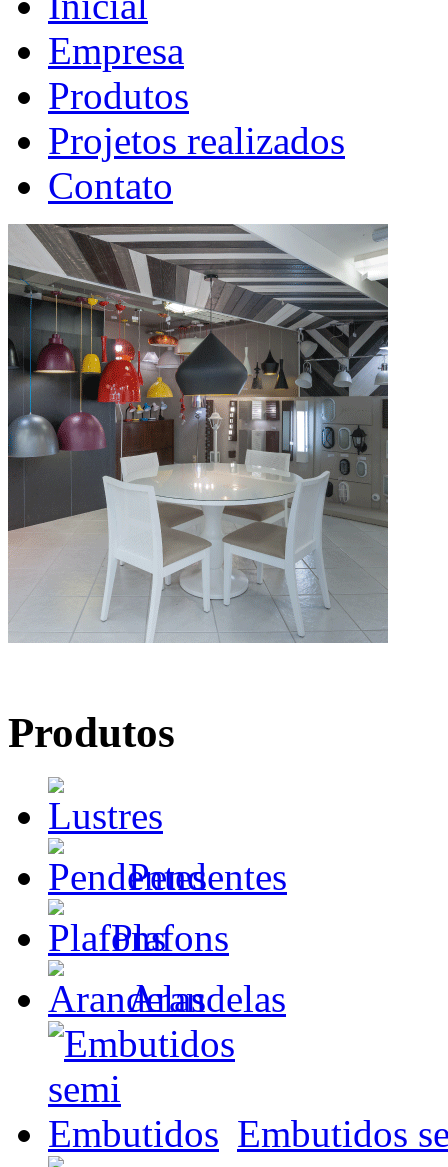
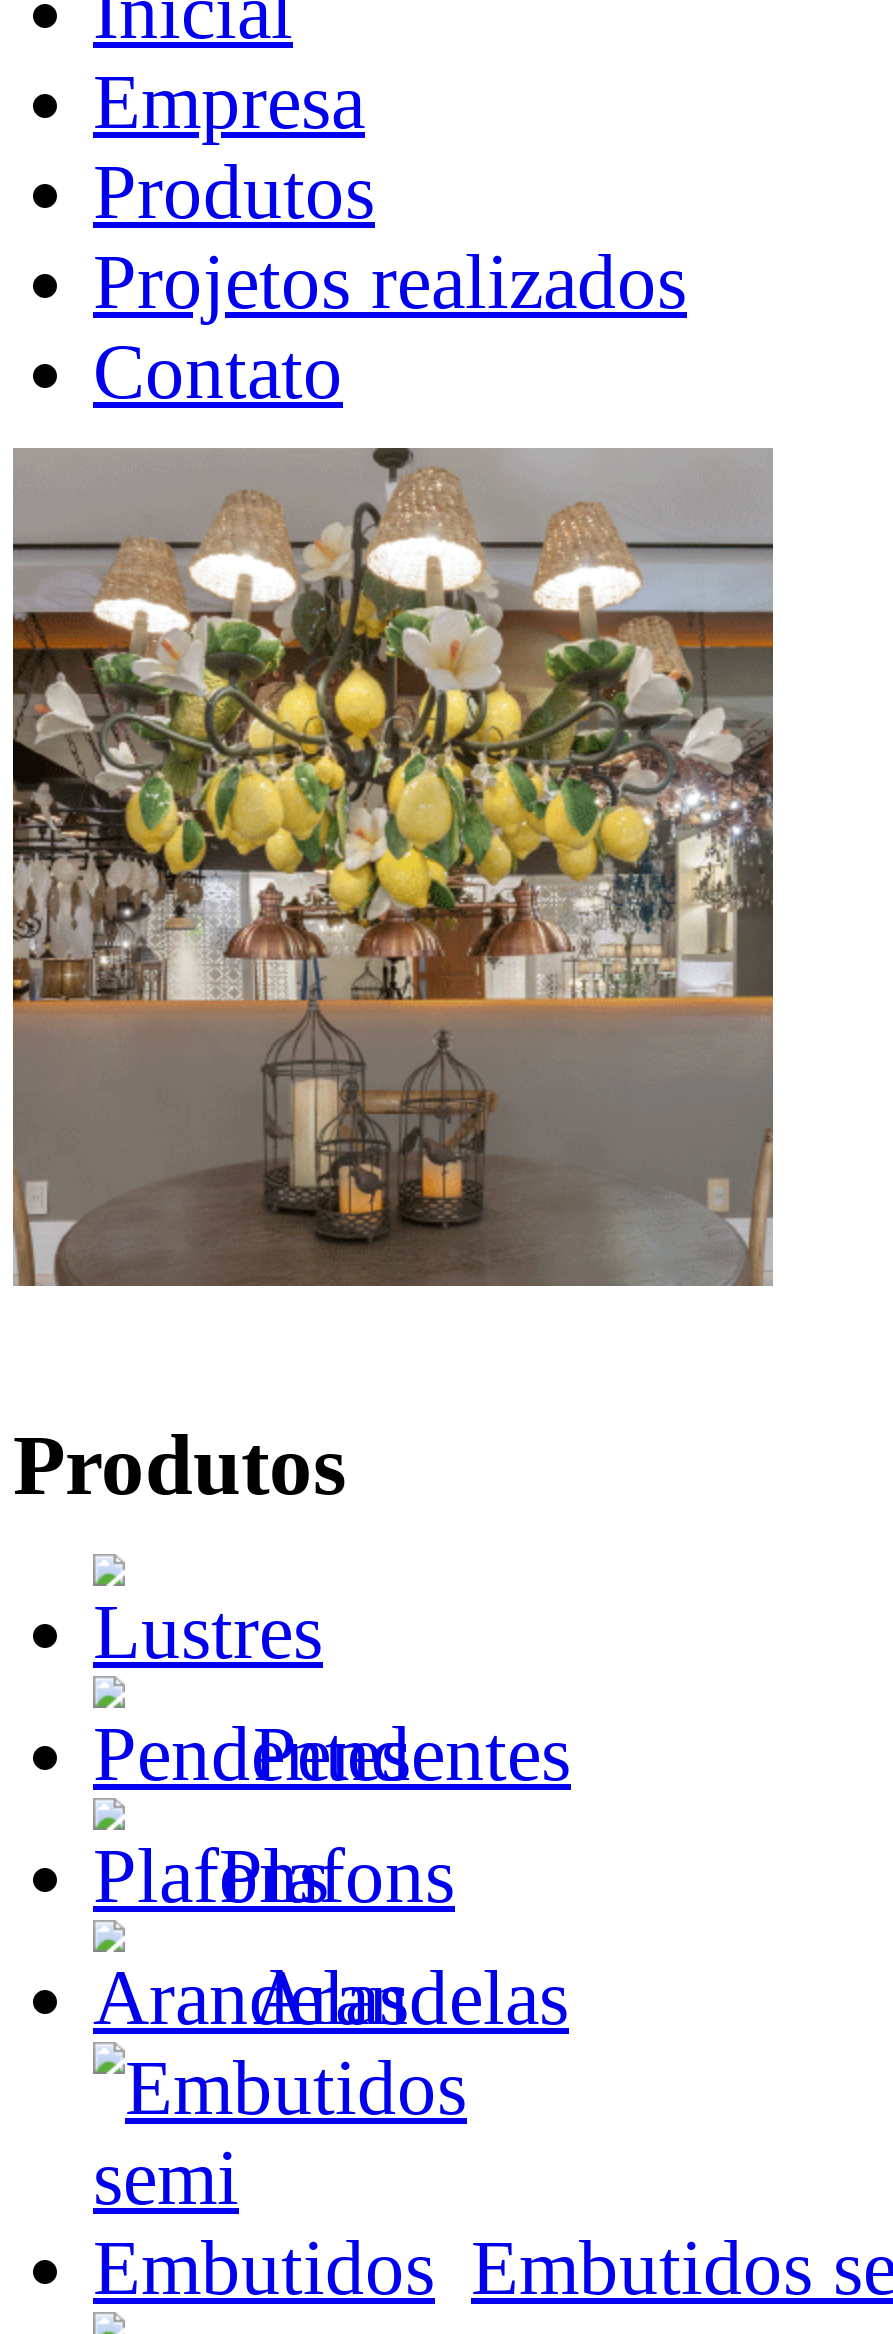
- [image]
+ [image]
